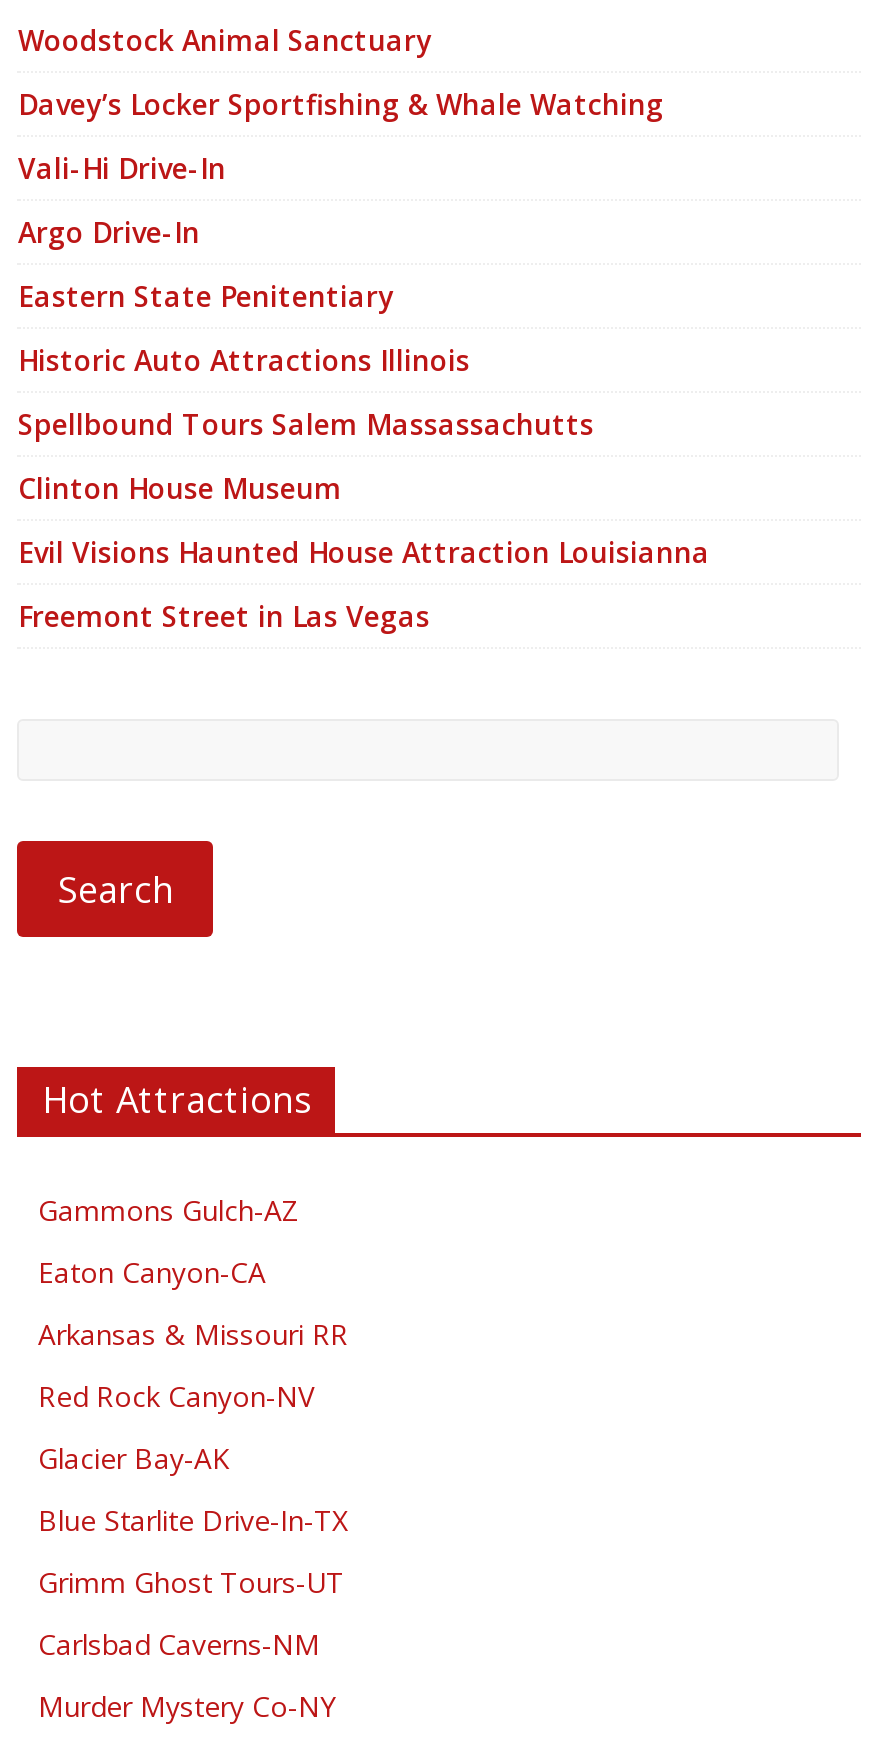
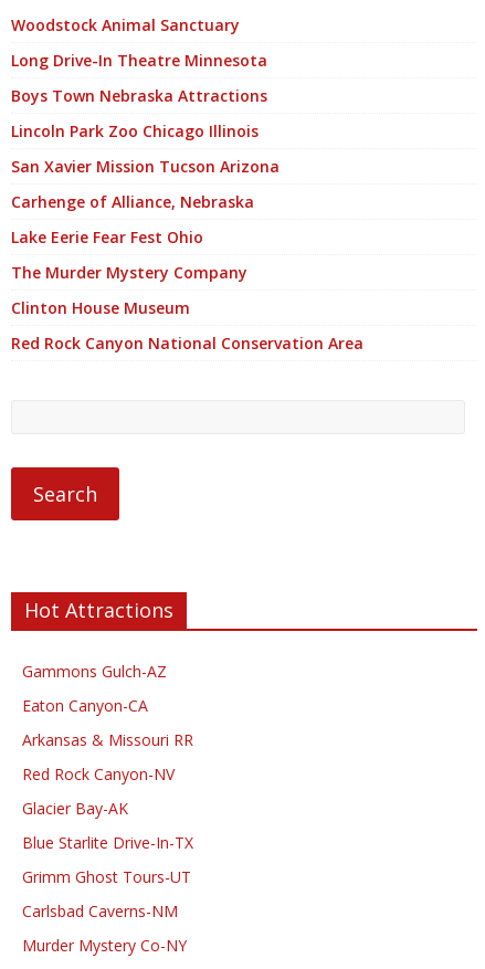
- Davey’s Locker Sportfishing & Whale Watching
- Vali-Hi Drive-In
- Argo Drive-In
- Eastern State Penitentiary
- Historic Auto Attractions Illinois
- Spellbound Tours Salem Massassachutts
+ Long Drive-In Theatre Minnesota
+ Boys Town Nebraska Attractions
+ Lincoln Park Zoo Chicago Illinois
+ San Xavier Mission Tucson Arizona
+ Carhenge of Alliance, Nebraska
+ Lake Eerie Fear Fest Ohio
+ The Murder Mystery Company

moved down: Clinton House Museum

- Evil Visions Haunted House Attraction Louisianna
- Freemont Street in Las Vegas
+ Red Rock Canyon National Conservation Area
